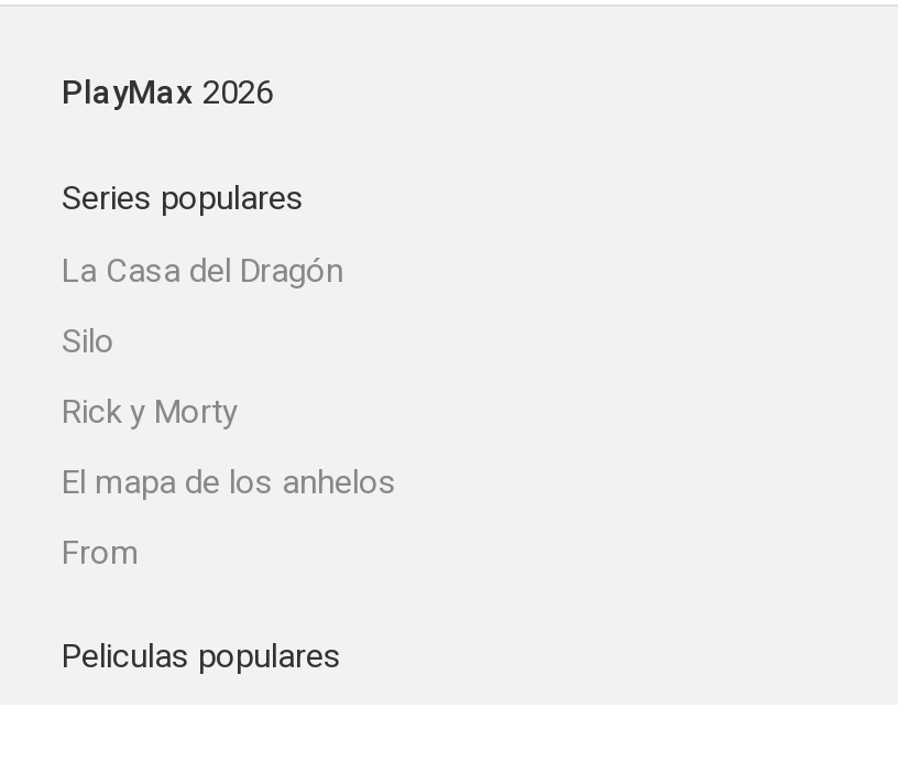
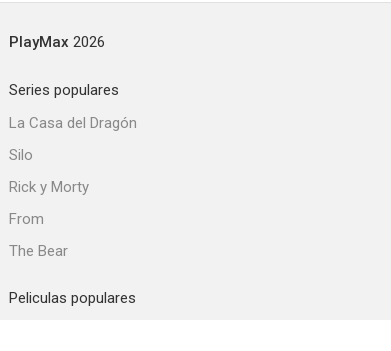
- El mapa de los anhelos

moved up: From

+ The Bear
